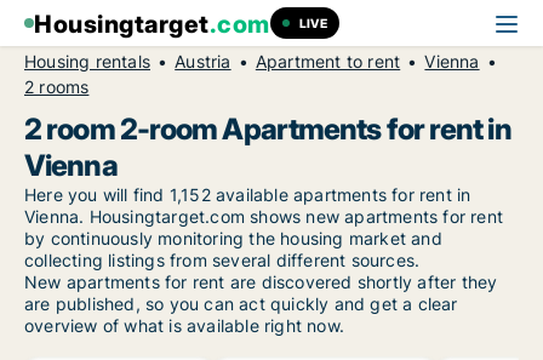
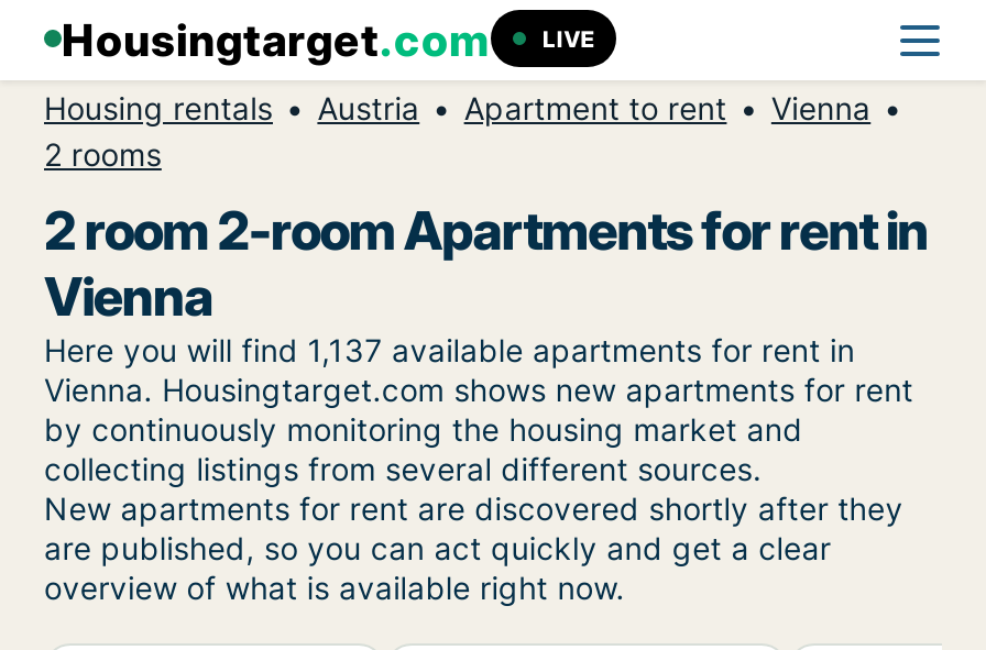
- Here you will find 1,152 available apartments for rent in
+ Here you will find 1,137 available apartments for rent in
